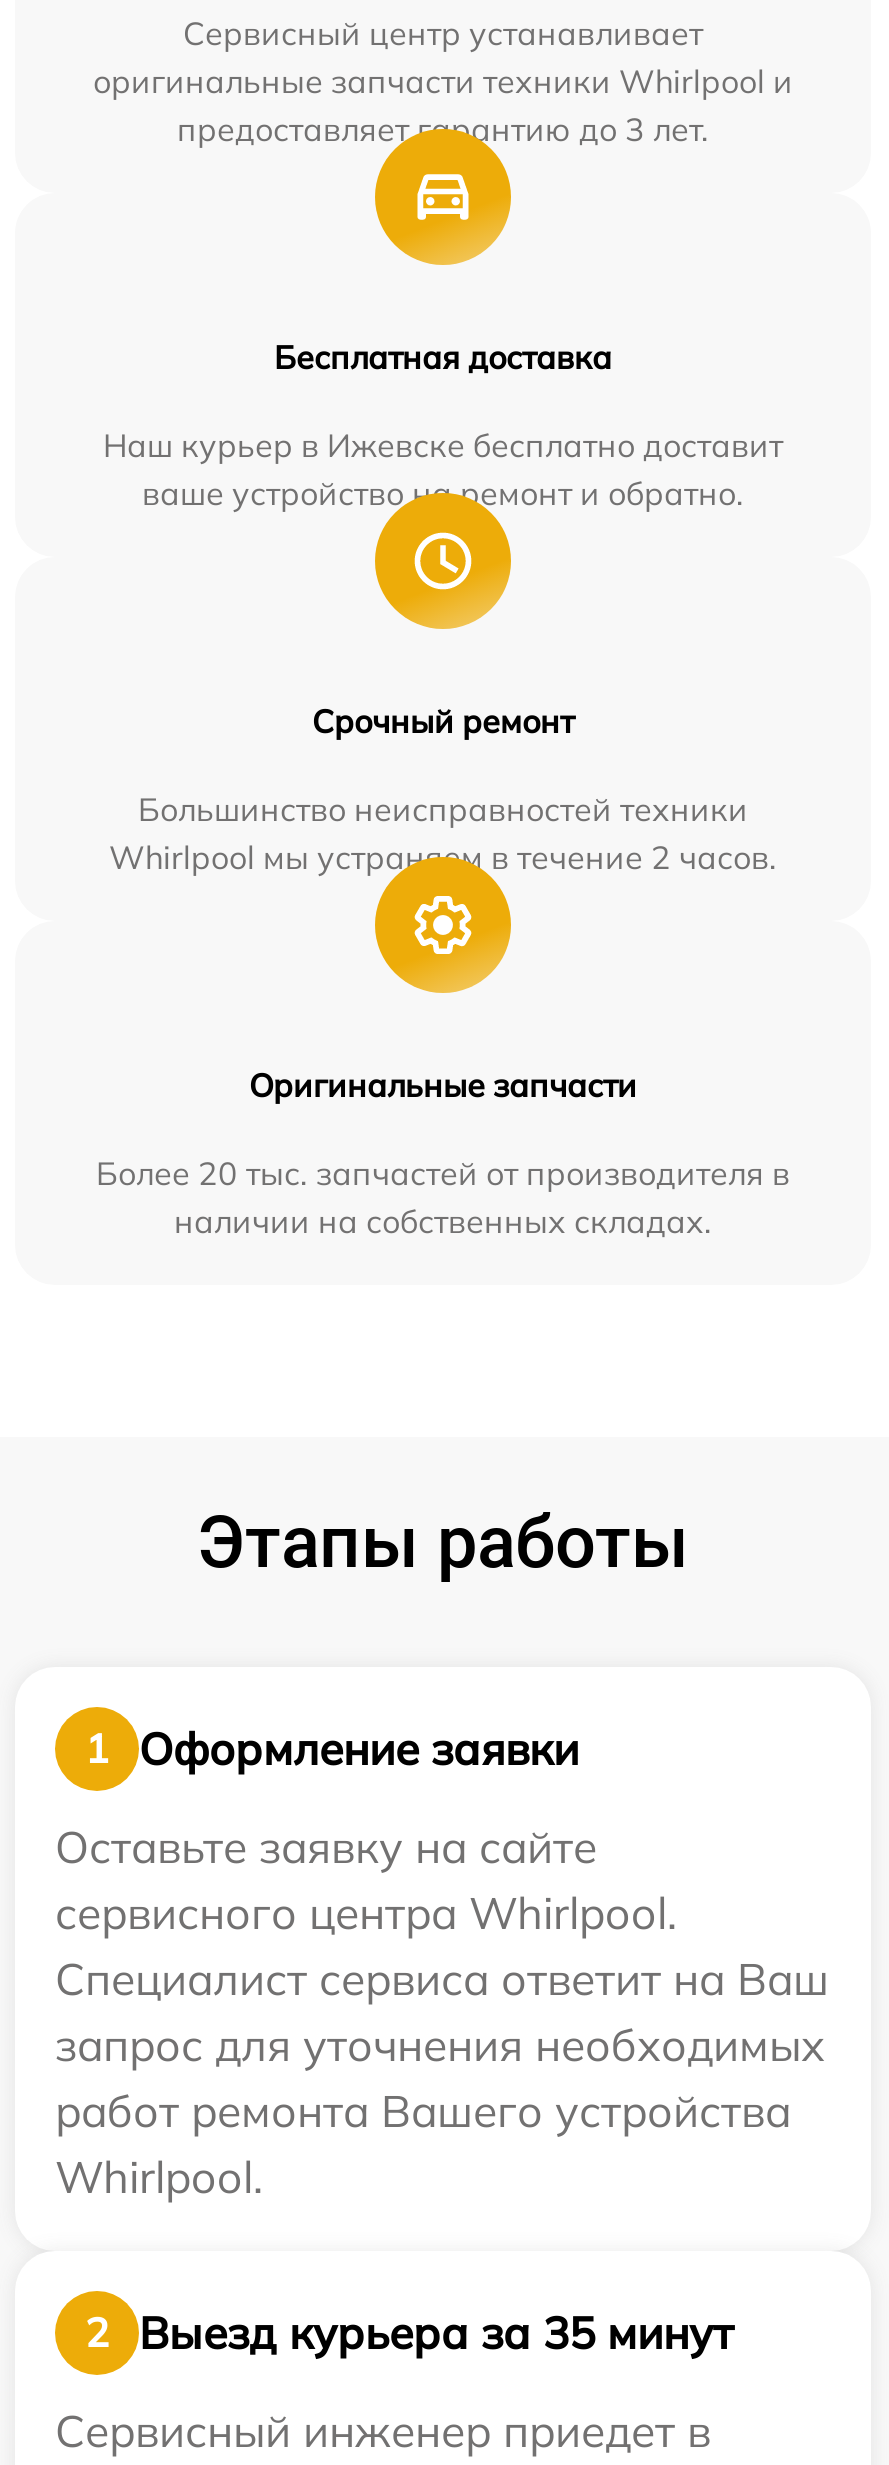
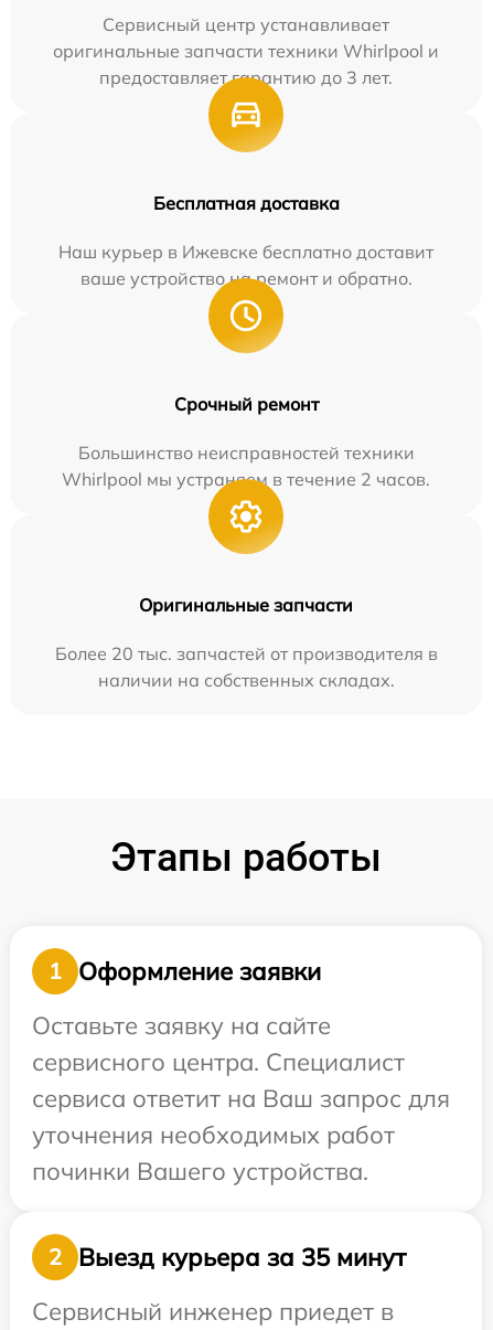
- сервисного центра Whirlpool.
- Специалист сервиса ответит на Ваш
- запрос для уточнения необходимых
- работ ремонта Вашего устройства
- Whirlpool.
+ сервисного центра. Специалист
+ сервиса ответит на Ваш запрос для
+ уточнения необходимых работ
+ починки Вашего устройства.
